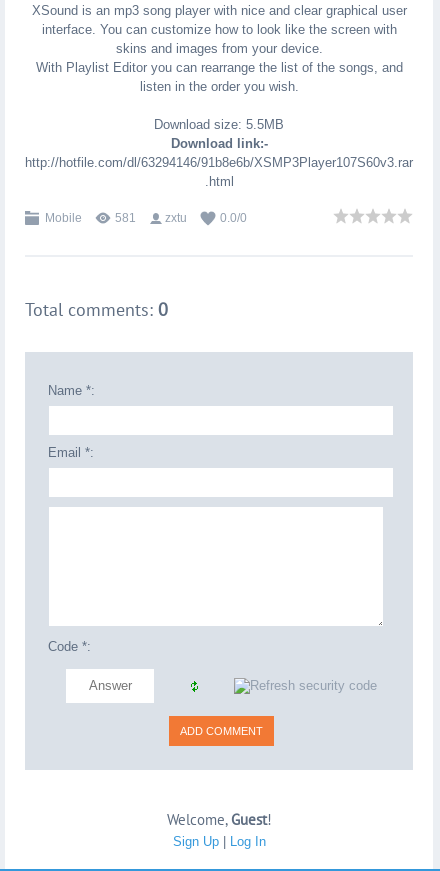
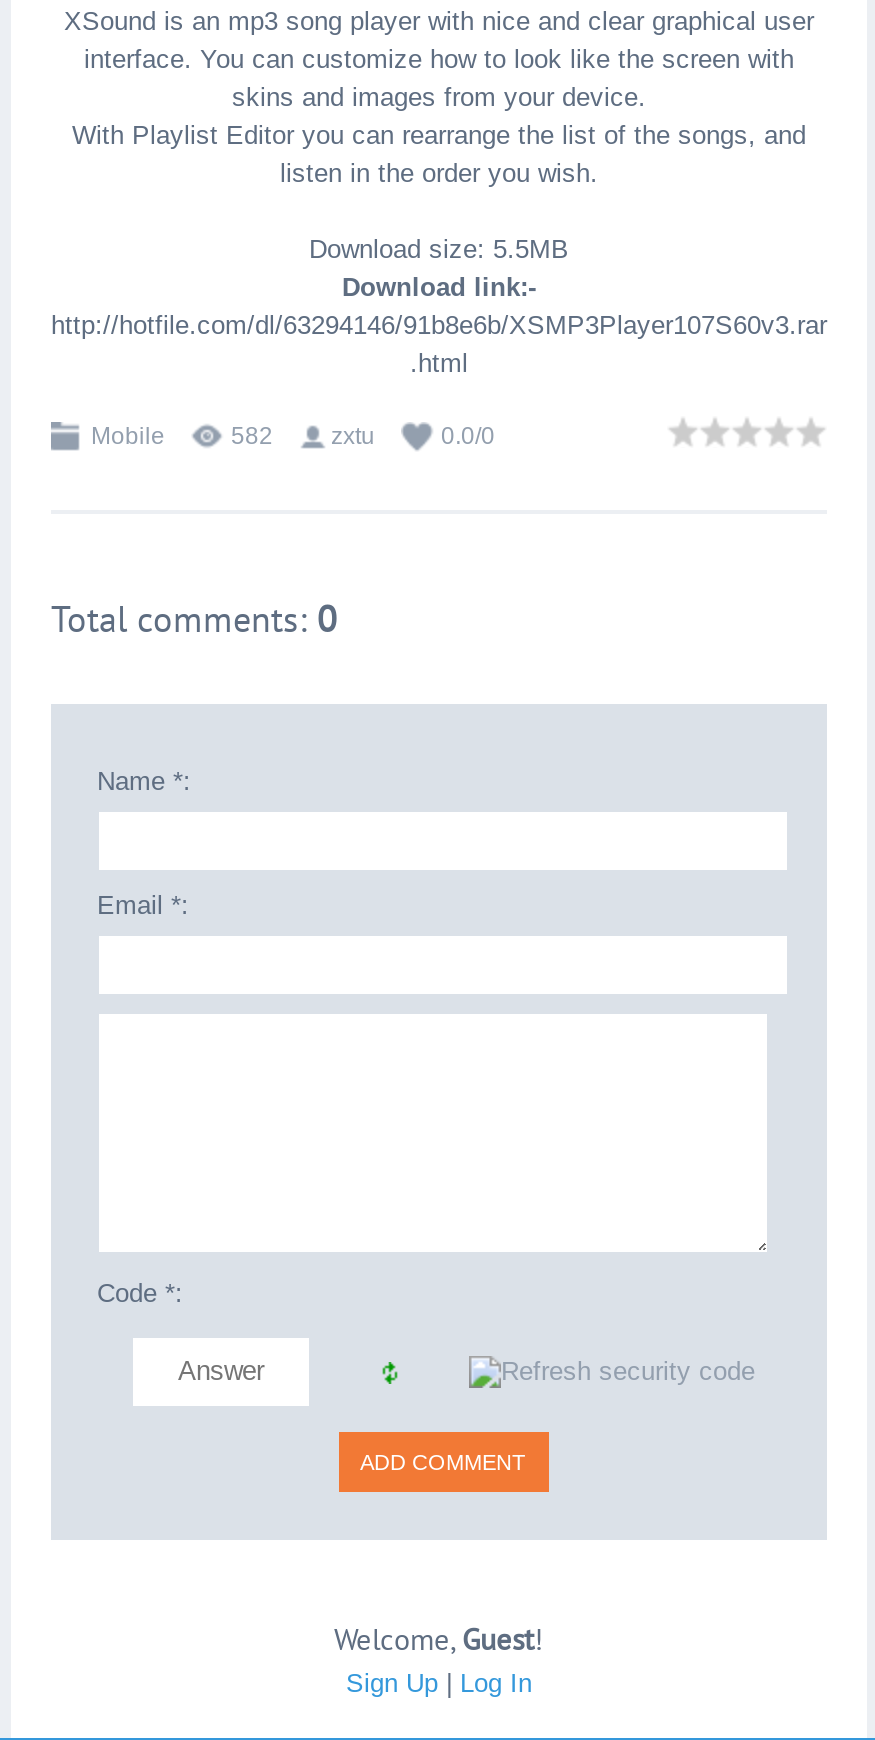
- 581
+ 582
